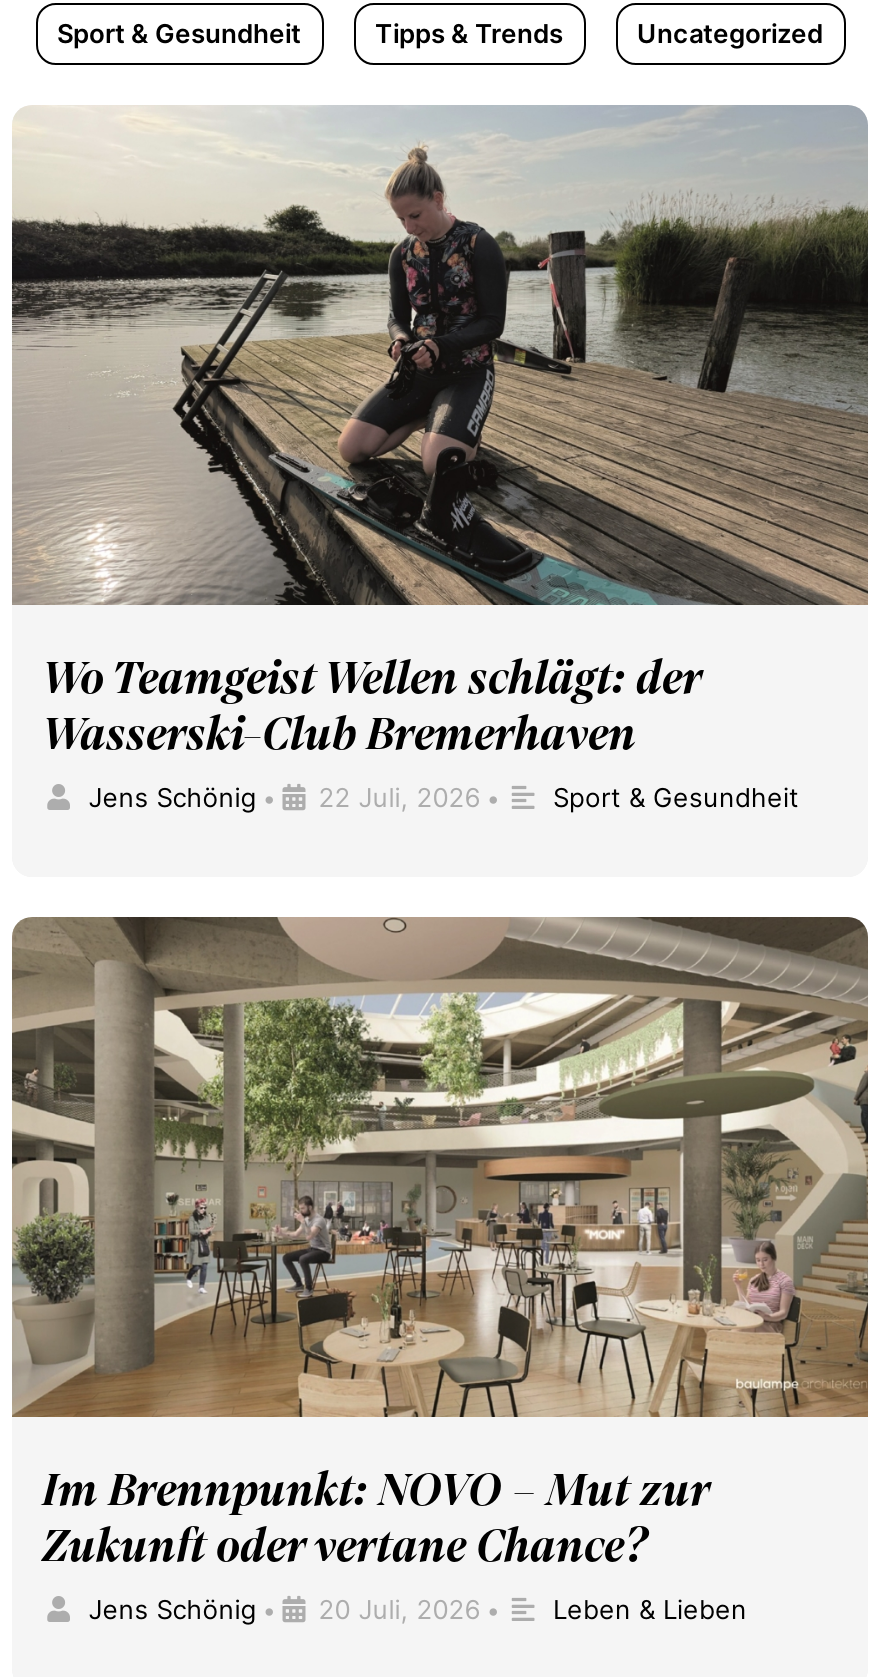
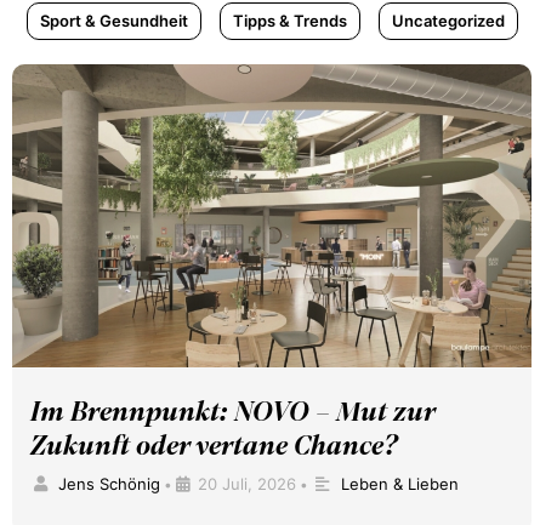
- [image]
- Wo Teamgeist Wellen schlägt: der
- Wasserski-Club Bremerhaven
- Jens Schönig •
- 22 Juli, 2026 •
- Sport & Gesundheit
